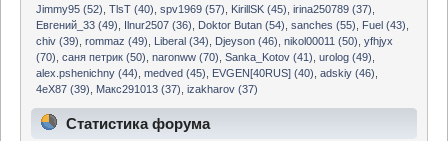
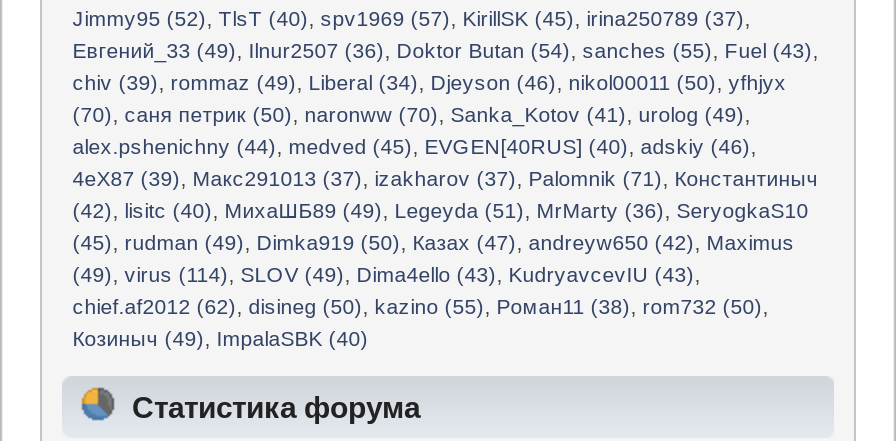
- 4eX87 (39), Макс291013 (37), izakharov (37)
+ 4eX87 (39), Макс291013 (37), izakharov (37), Palomnik (71), Константиныч
+ (42), lisitc (40), МихаШБ89 (49), Legeyda (51), MrMarty (36), SeryogkaS10
+ (45), rudman (49), Dimka919 (50), Казах (47), andreyw650 (42), Maximus
+ (49), virus (114), SLOV (49), Dima4ello (43), KudryavcevIU (43),
+ chief.af2012 (62), disineg (50), kazino (55), Роман11 (38), rom732 (50),
+ Козиныч (49), ImpalaSBK (40)
